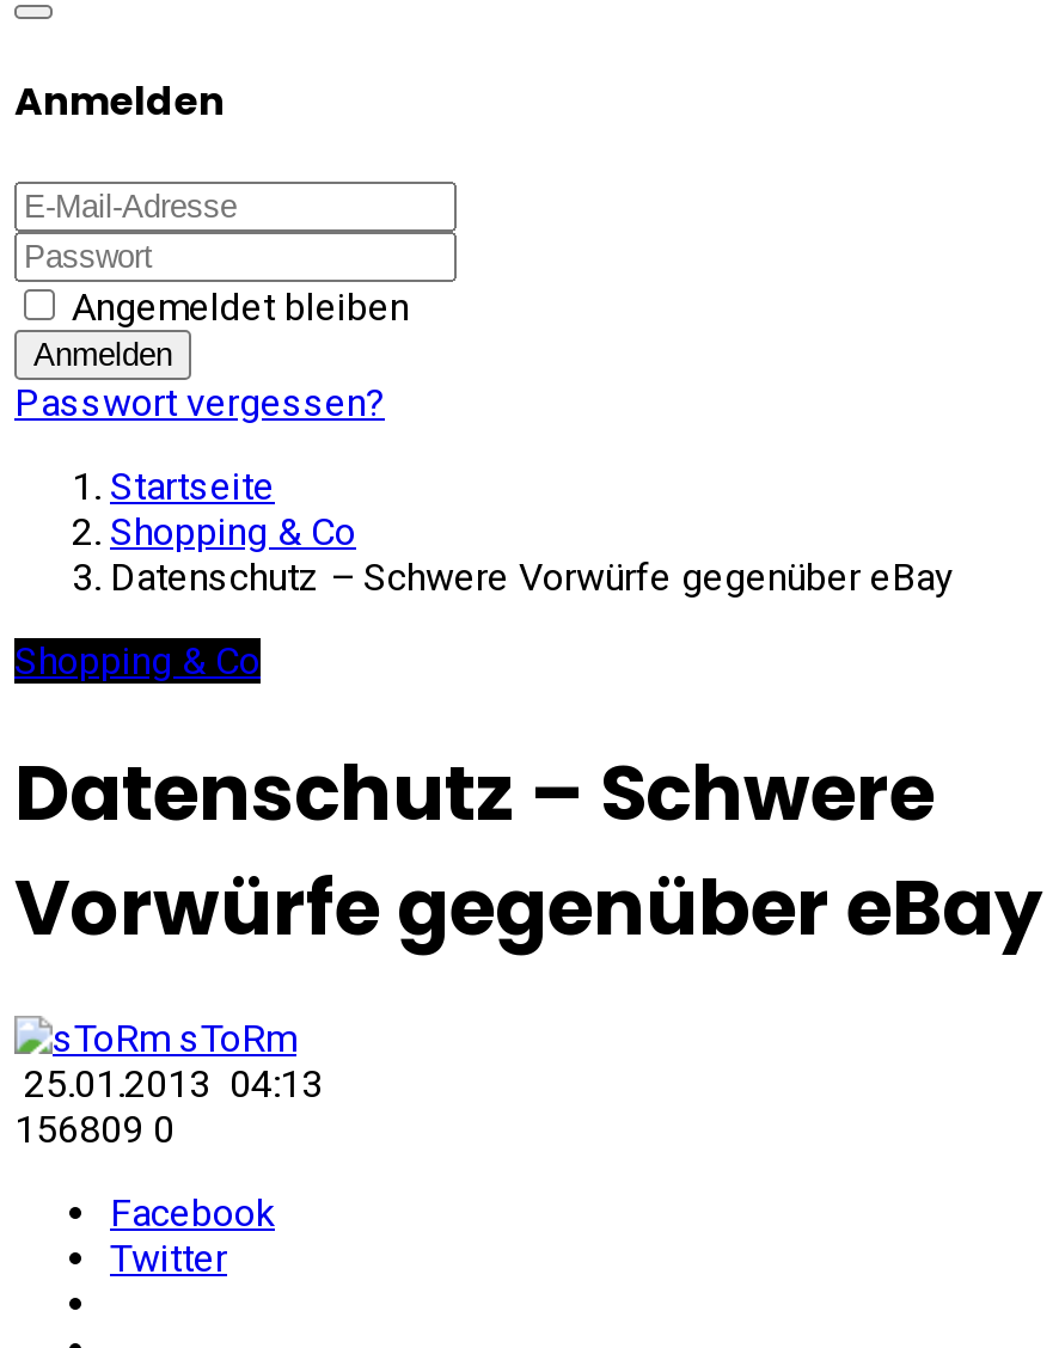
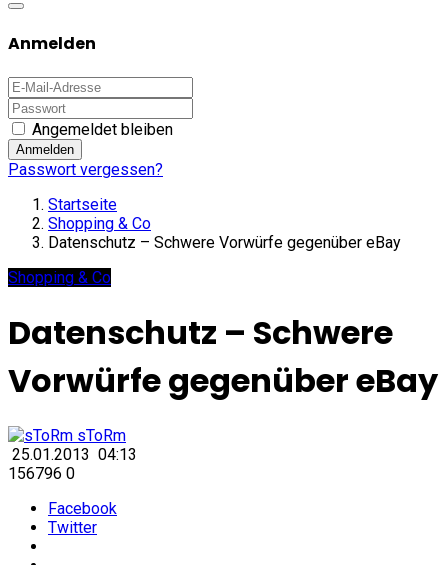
- 156809 0
+ 156796 0
